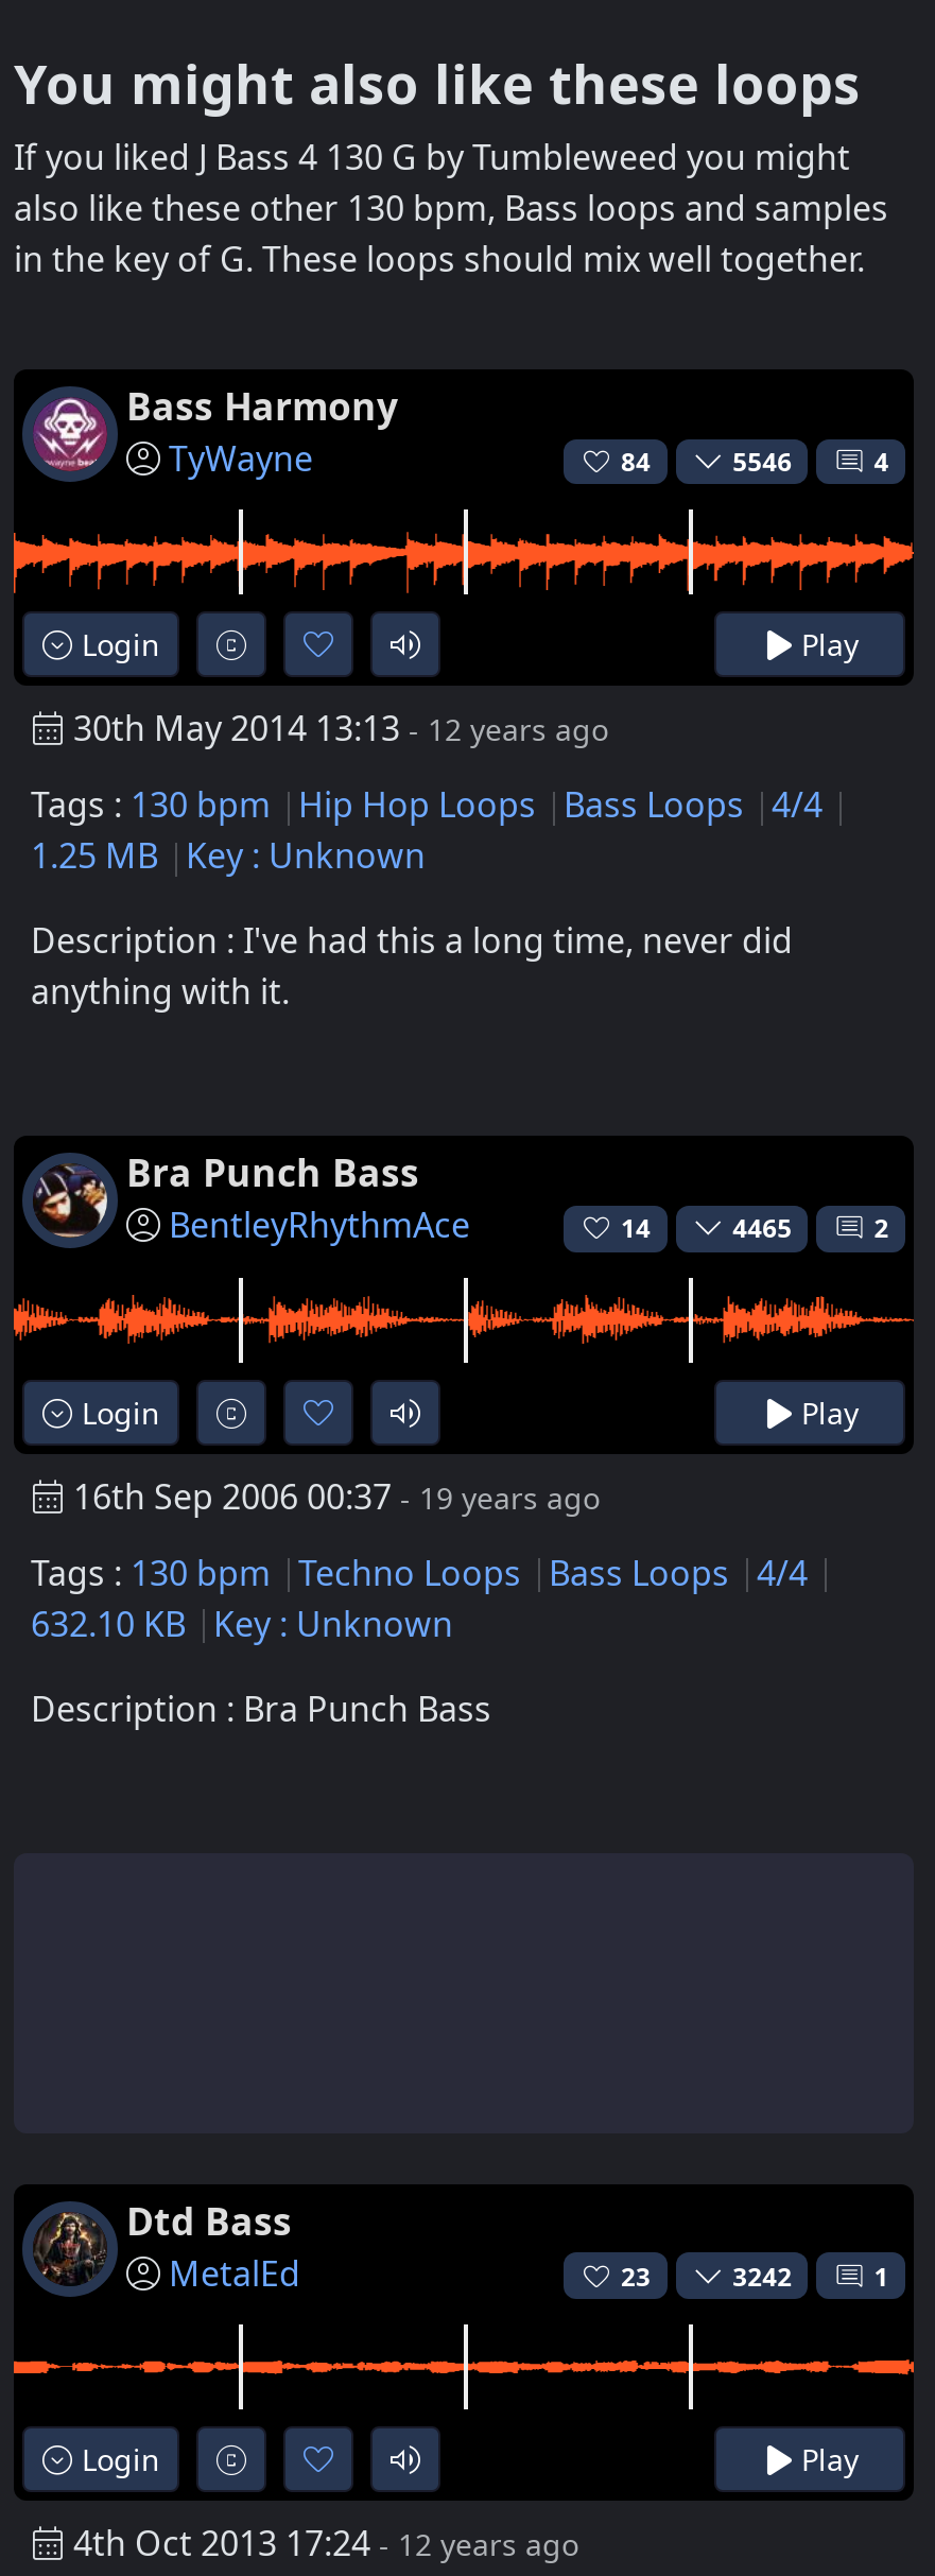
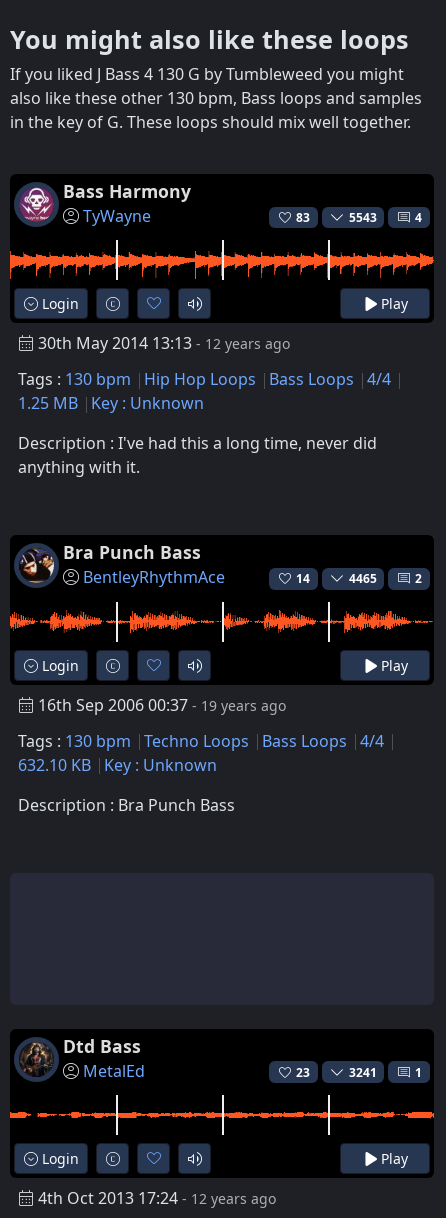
- 84
+ 83

- 5546
+ 5543

- 3242
+ 3241
